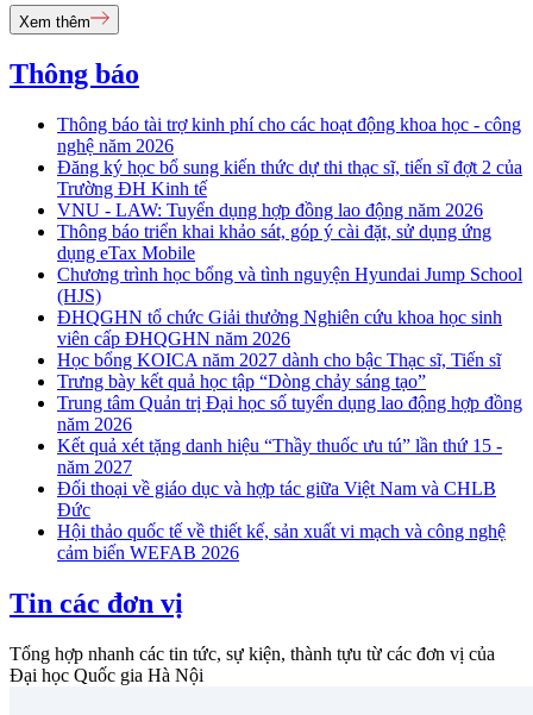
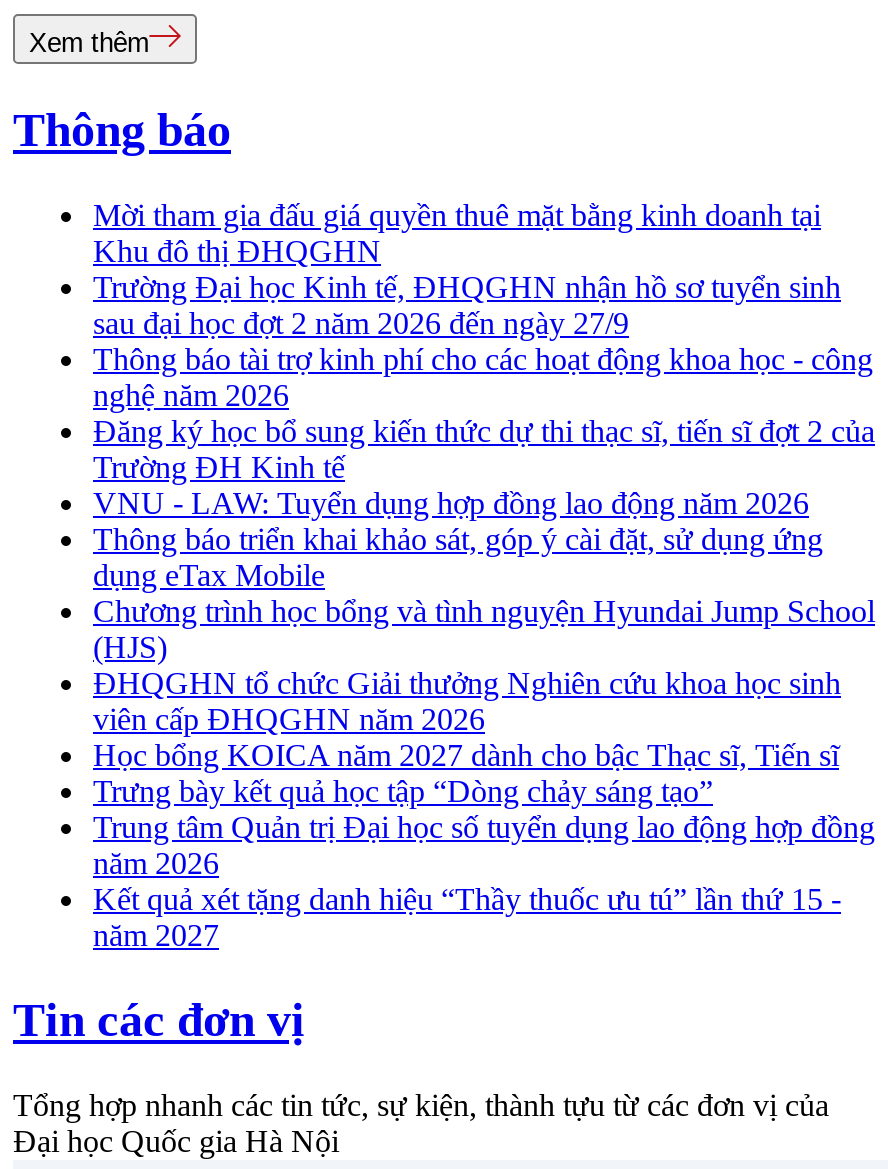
+ Mời tham gia đấu giá quyền thuê mặt bằng kinh doanh tại
+ Khu đô thị ĐHQGHN
+ Trường Đại học Kinh tế, ĐHQGHN nhận hồ sơ tuyển sinh
+ sau đại học đợt 2 năm 2026 đến ngày 27/9

moved down: Thông báo tài trợ kinh phí cho các hoạt động khoa học - công | nghệ năm 2026 | Đăng ký học bổ sung kiến thức dự thi thạc sĩ, tiến sĩ đợt 2 của | ... | Kết quả xét tặng danh hiệu “Thầy thuốc ưu tú” lần thứ 15 - | năm 2027

- Đối thoại về giáo dục và hợp tác giữa Việt Nam và CHLB
- Đức
- Hội thảo quốc tế về thiết kế, sản xuất vi mạch và công nghệ
- cảm biến WEFAB 2026
